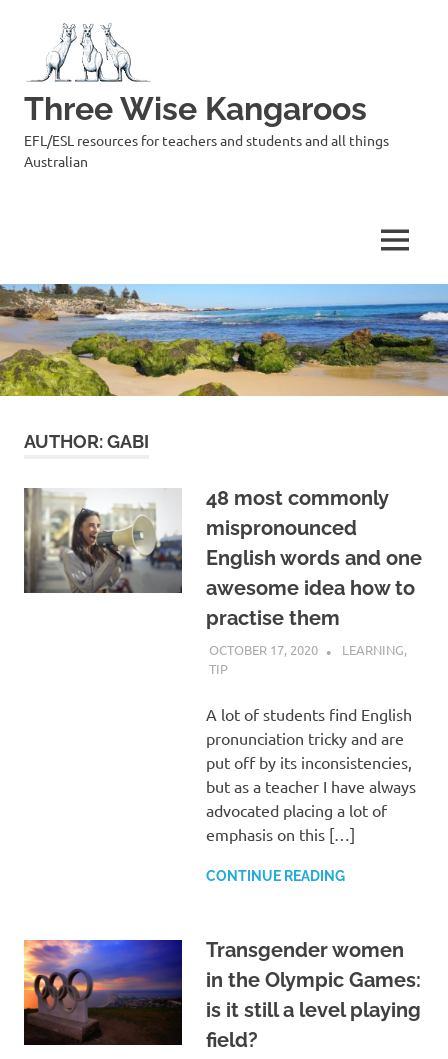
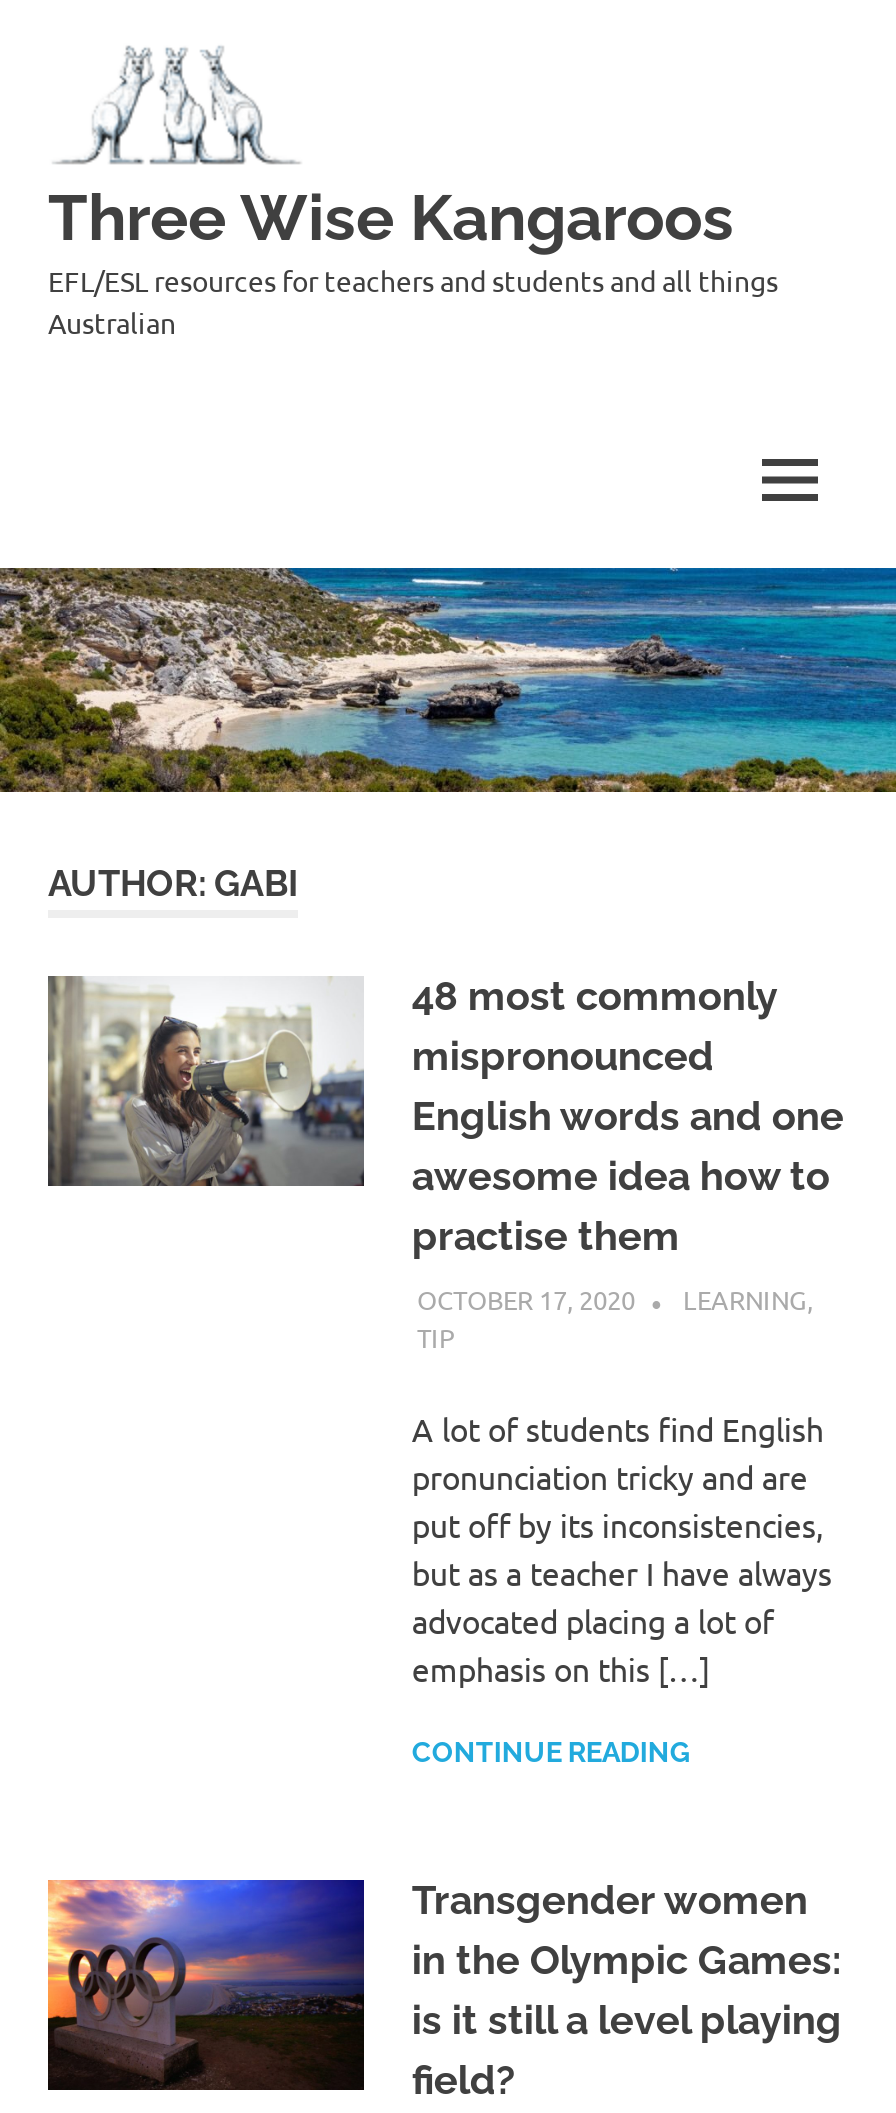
- [image]
+ [image]
